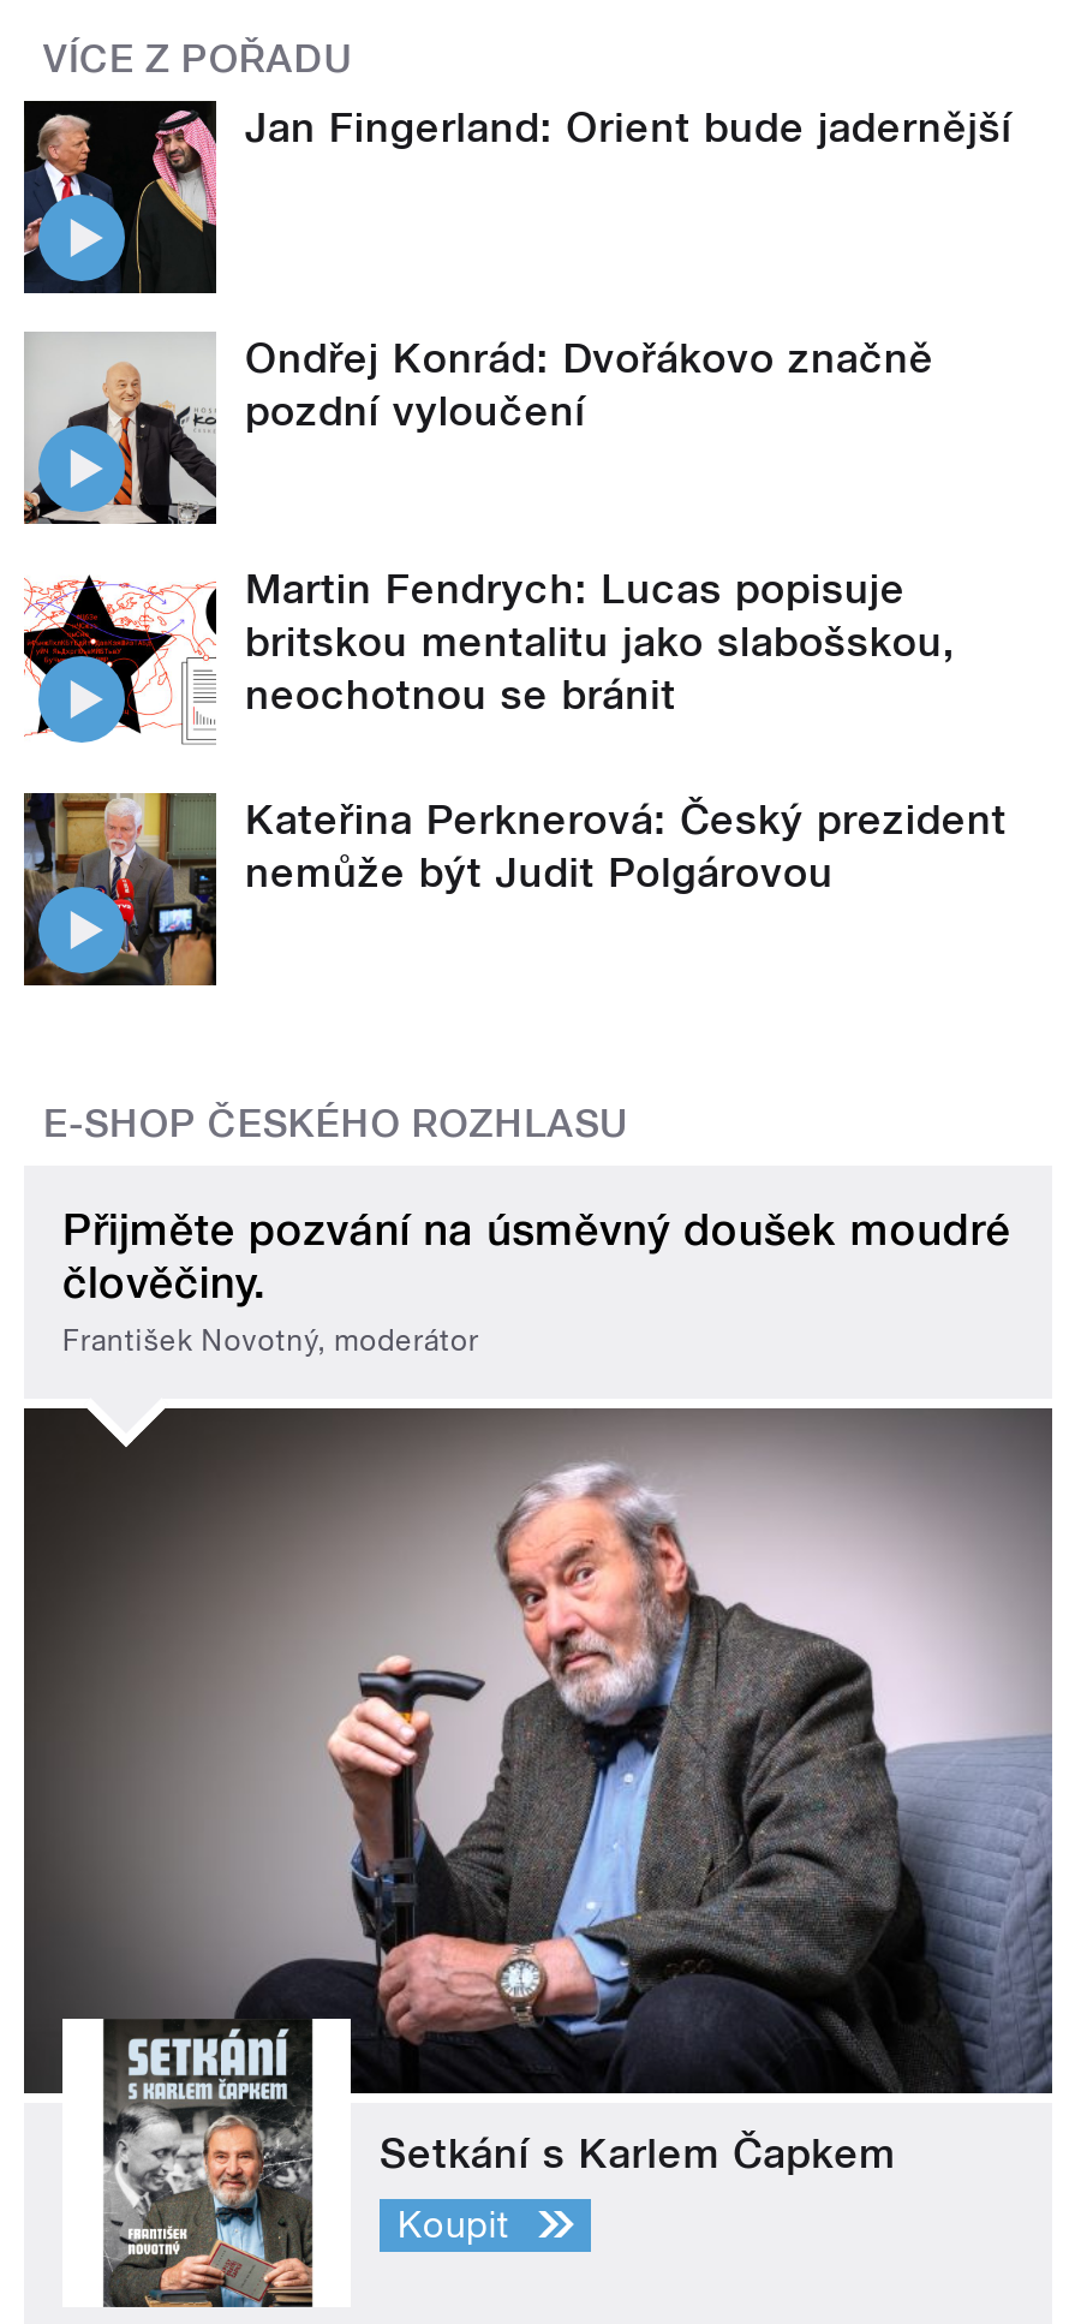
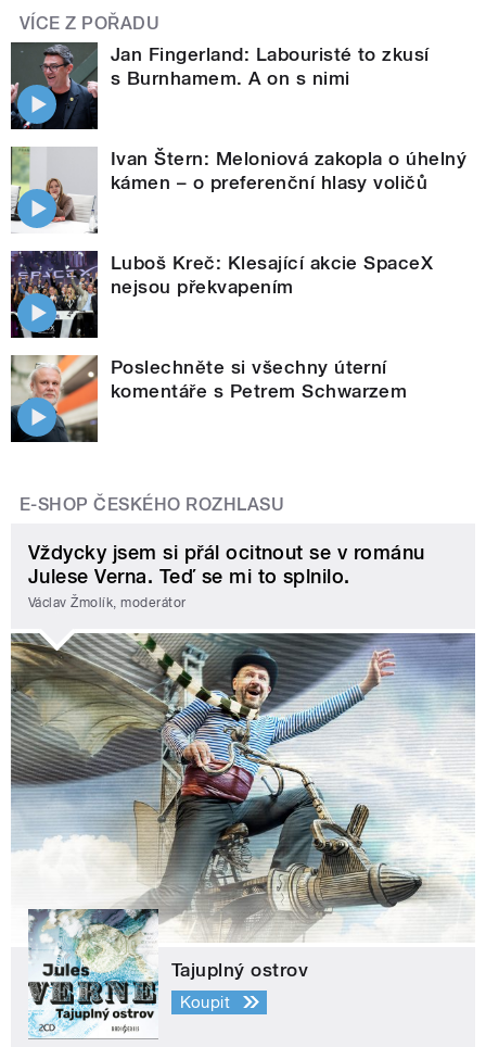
- [image]
- Jan Fingerland: Orient bude jadernější
+ [image]
+ Jan Fingerland: Labouristé to zkusí
+ s Burnhamem. A on s nimi

- [image]
- Ondřej Konrád: Dvořákovo značně
- pozdní vyloučení
+ [image]
+ Ivan Štern: Meloniová zakopla o úhelný
+ kámen – o preferenční hlasy voličů

- [image]
- Martin Fendrych: Lucas popisuje
- britskou mentalitu jako slabošskou,
- neochotnou se bránit
+ [image]
+ Luboš Kreč: Klesající akcie SpaceX
+ nejsou překvapením

- [image]
- Kateřina Perknerová: Český prezident
- nemůže být Judit Polgárovou
+ [image]
+ Poslechněte si všechny úterní
+ komentáře s Petrem Schwarzem

- Přijměte pozvání na úsměvný doušek moudré
- člověčiny.
- František Novotný, moderátor
+ Vždycky jsem si přál ocitnout se v románu
+ Julese Verna. Teď se mi to splnilo.
+ Václav Žmolík, moderátor

- [image]
- Setkání s Karlem Čapkem
+ [image]
+ Tajuplný ostrov
